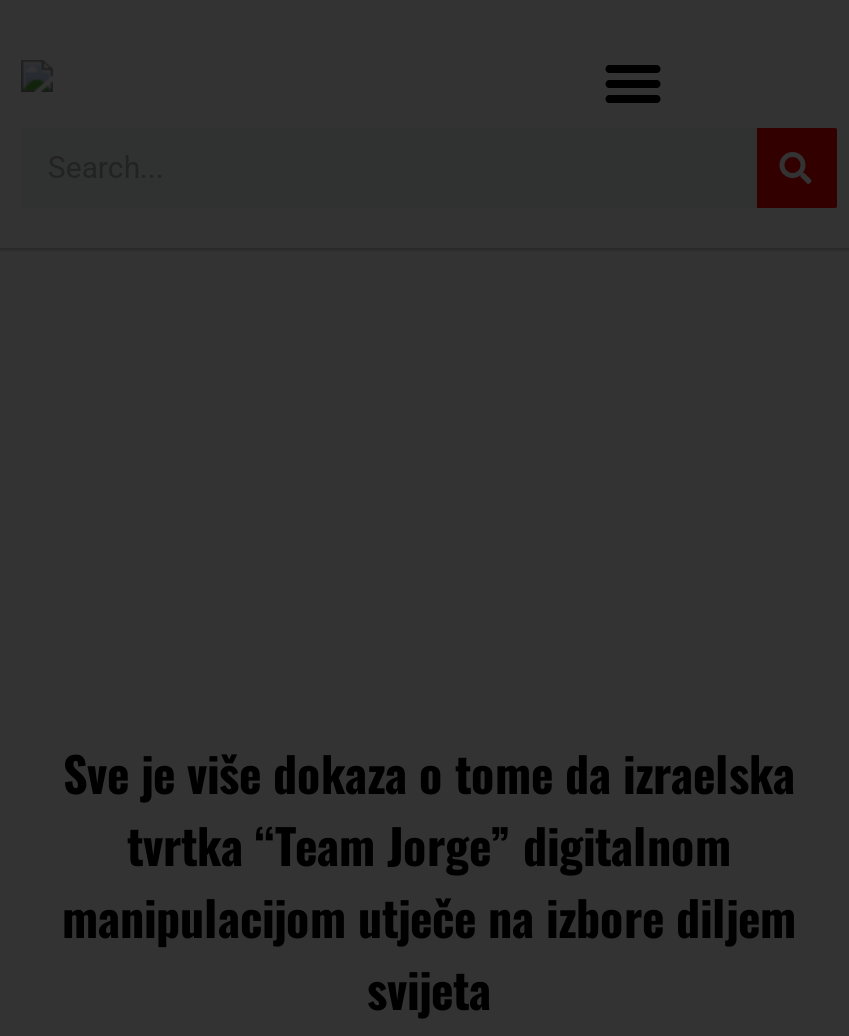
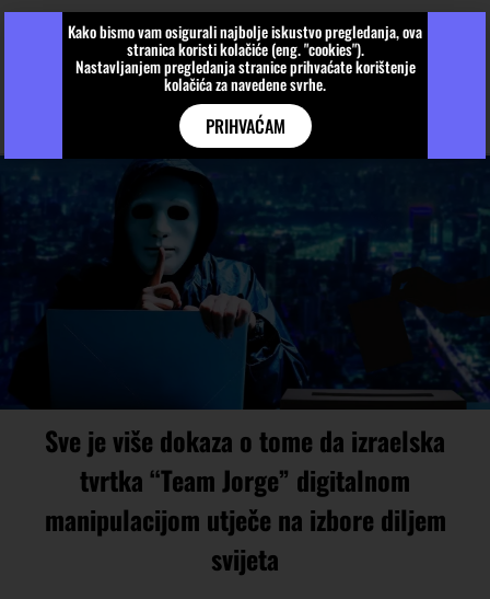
+ [image]
+ Kako bismo vam osigurali najbolje iskustvo pregledanja, ova
+ stranica koristi kolačiće (eng. "cookies").
+ Nastavljanjem pregledanja stranice prihvaćate korištenje
+ kolačića za navedene svrhe.
+ PRIHVAĆAM
